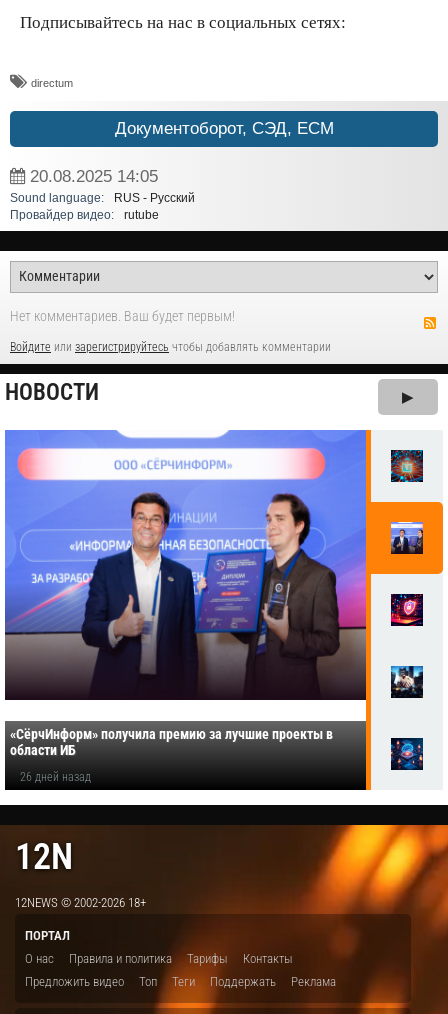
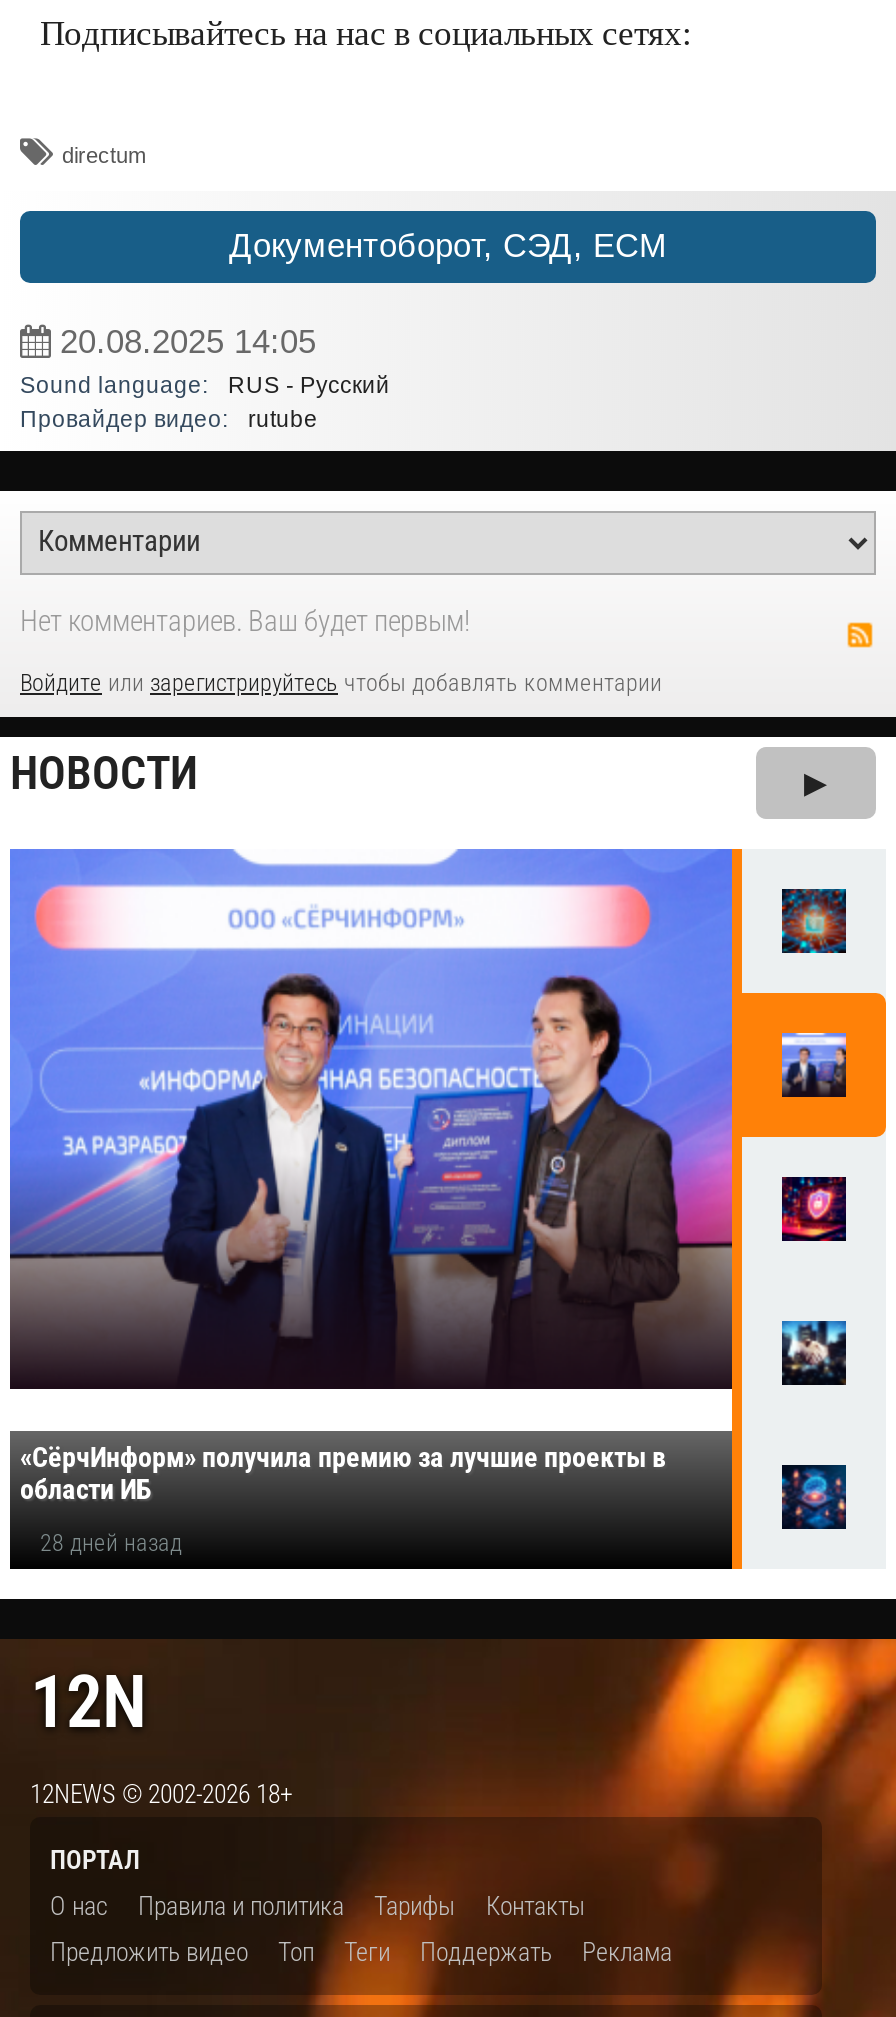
- 26 дней назад
+ 28 дней назад
